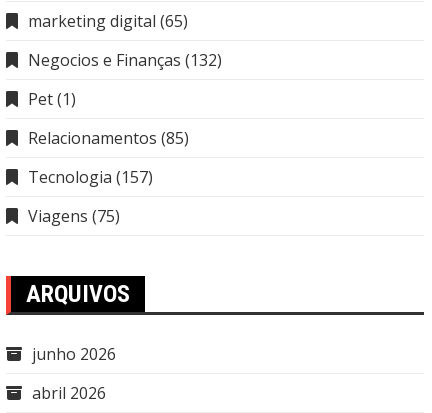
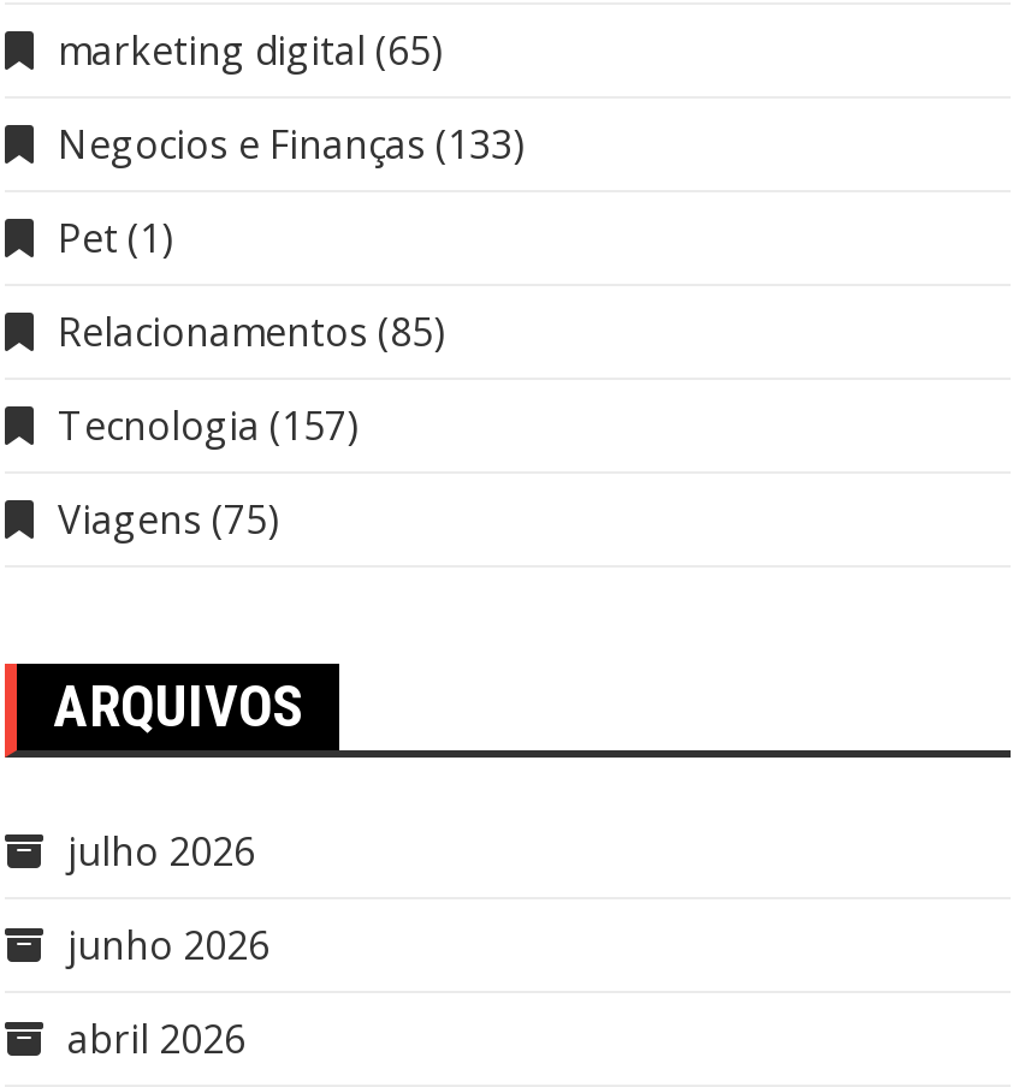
- Negocios e Finanças (132)
+ Negocios e Finanças (133)

+ julho 2026
